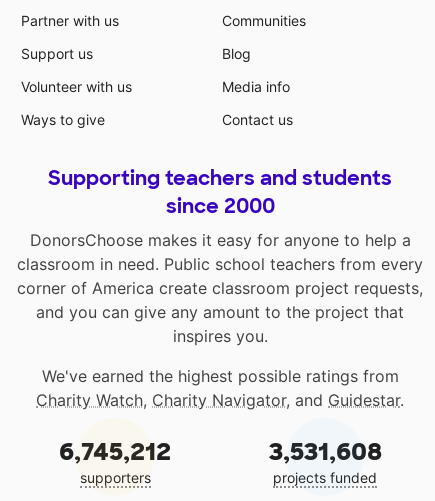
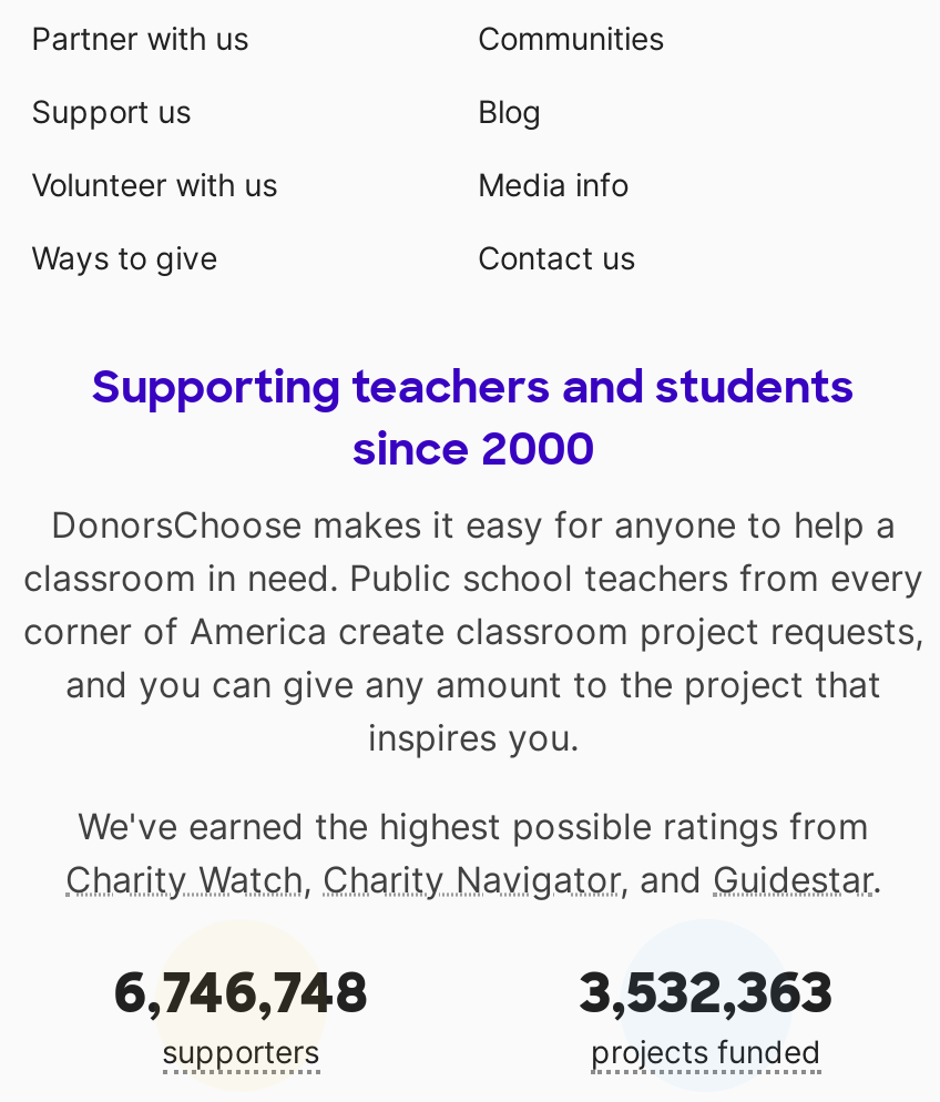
- 6,745,212
+ 6,746,748

- 3,531,608
+ 3,532,363
